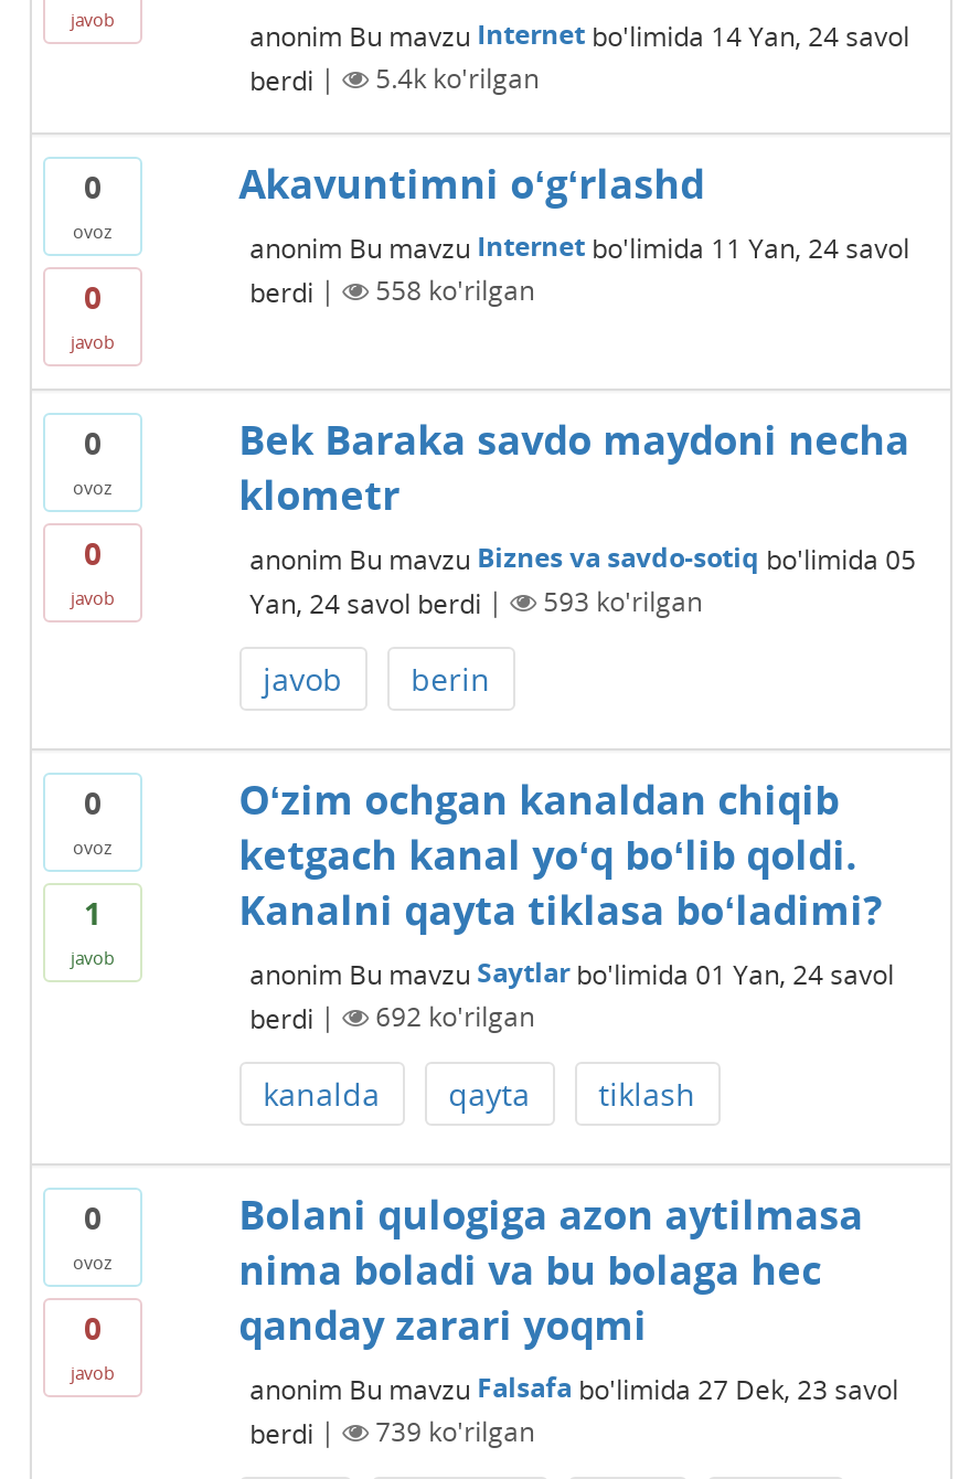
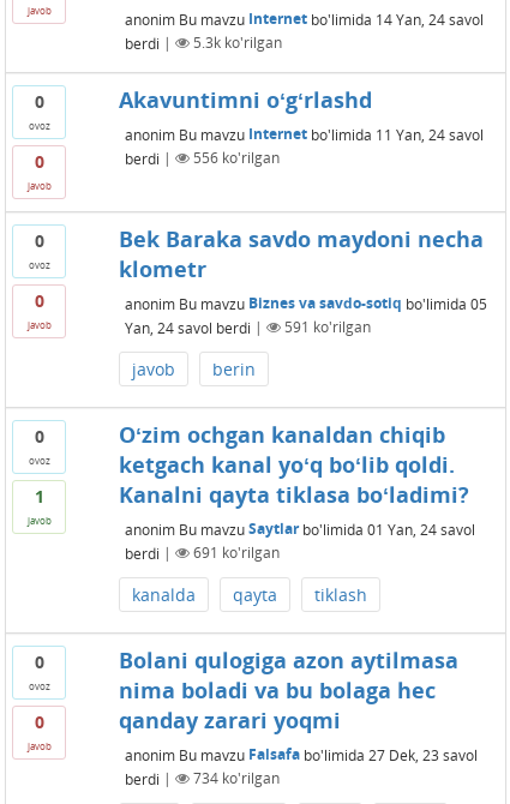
- 5.4k ko'rilgan
+ 5.3k ko'rilgan

- 558 ko'rilgan
+ 556 ko'rilgan

- 593 ko'rilgan
+ 591 ko'rilgan

- 692 ko'rilgan
+ 691 ko'rilgan

- 739 ko'rilgan
+ 734 ko'rilgan
